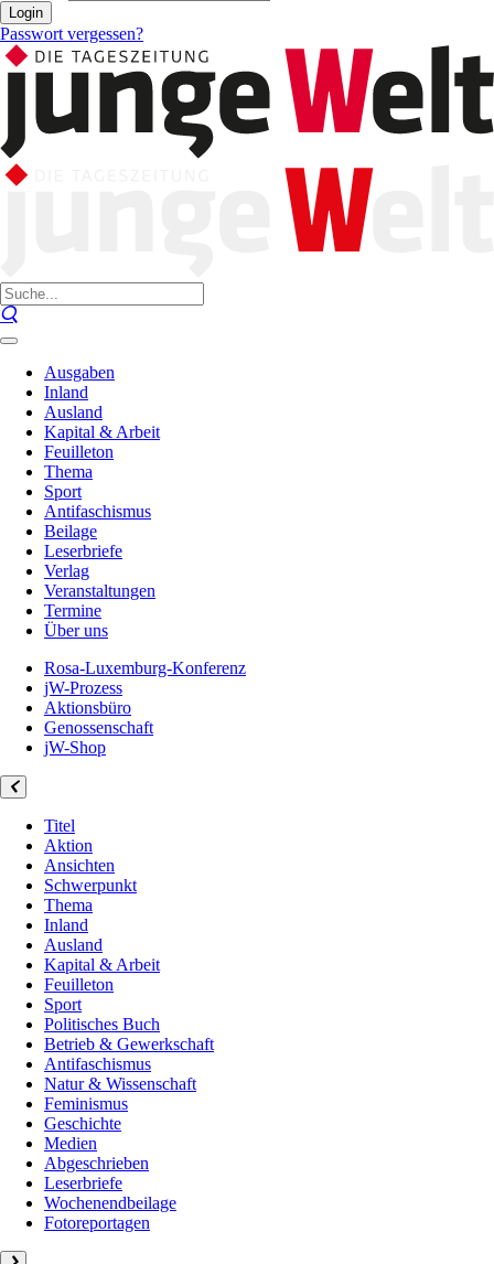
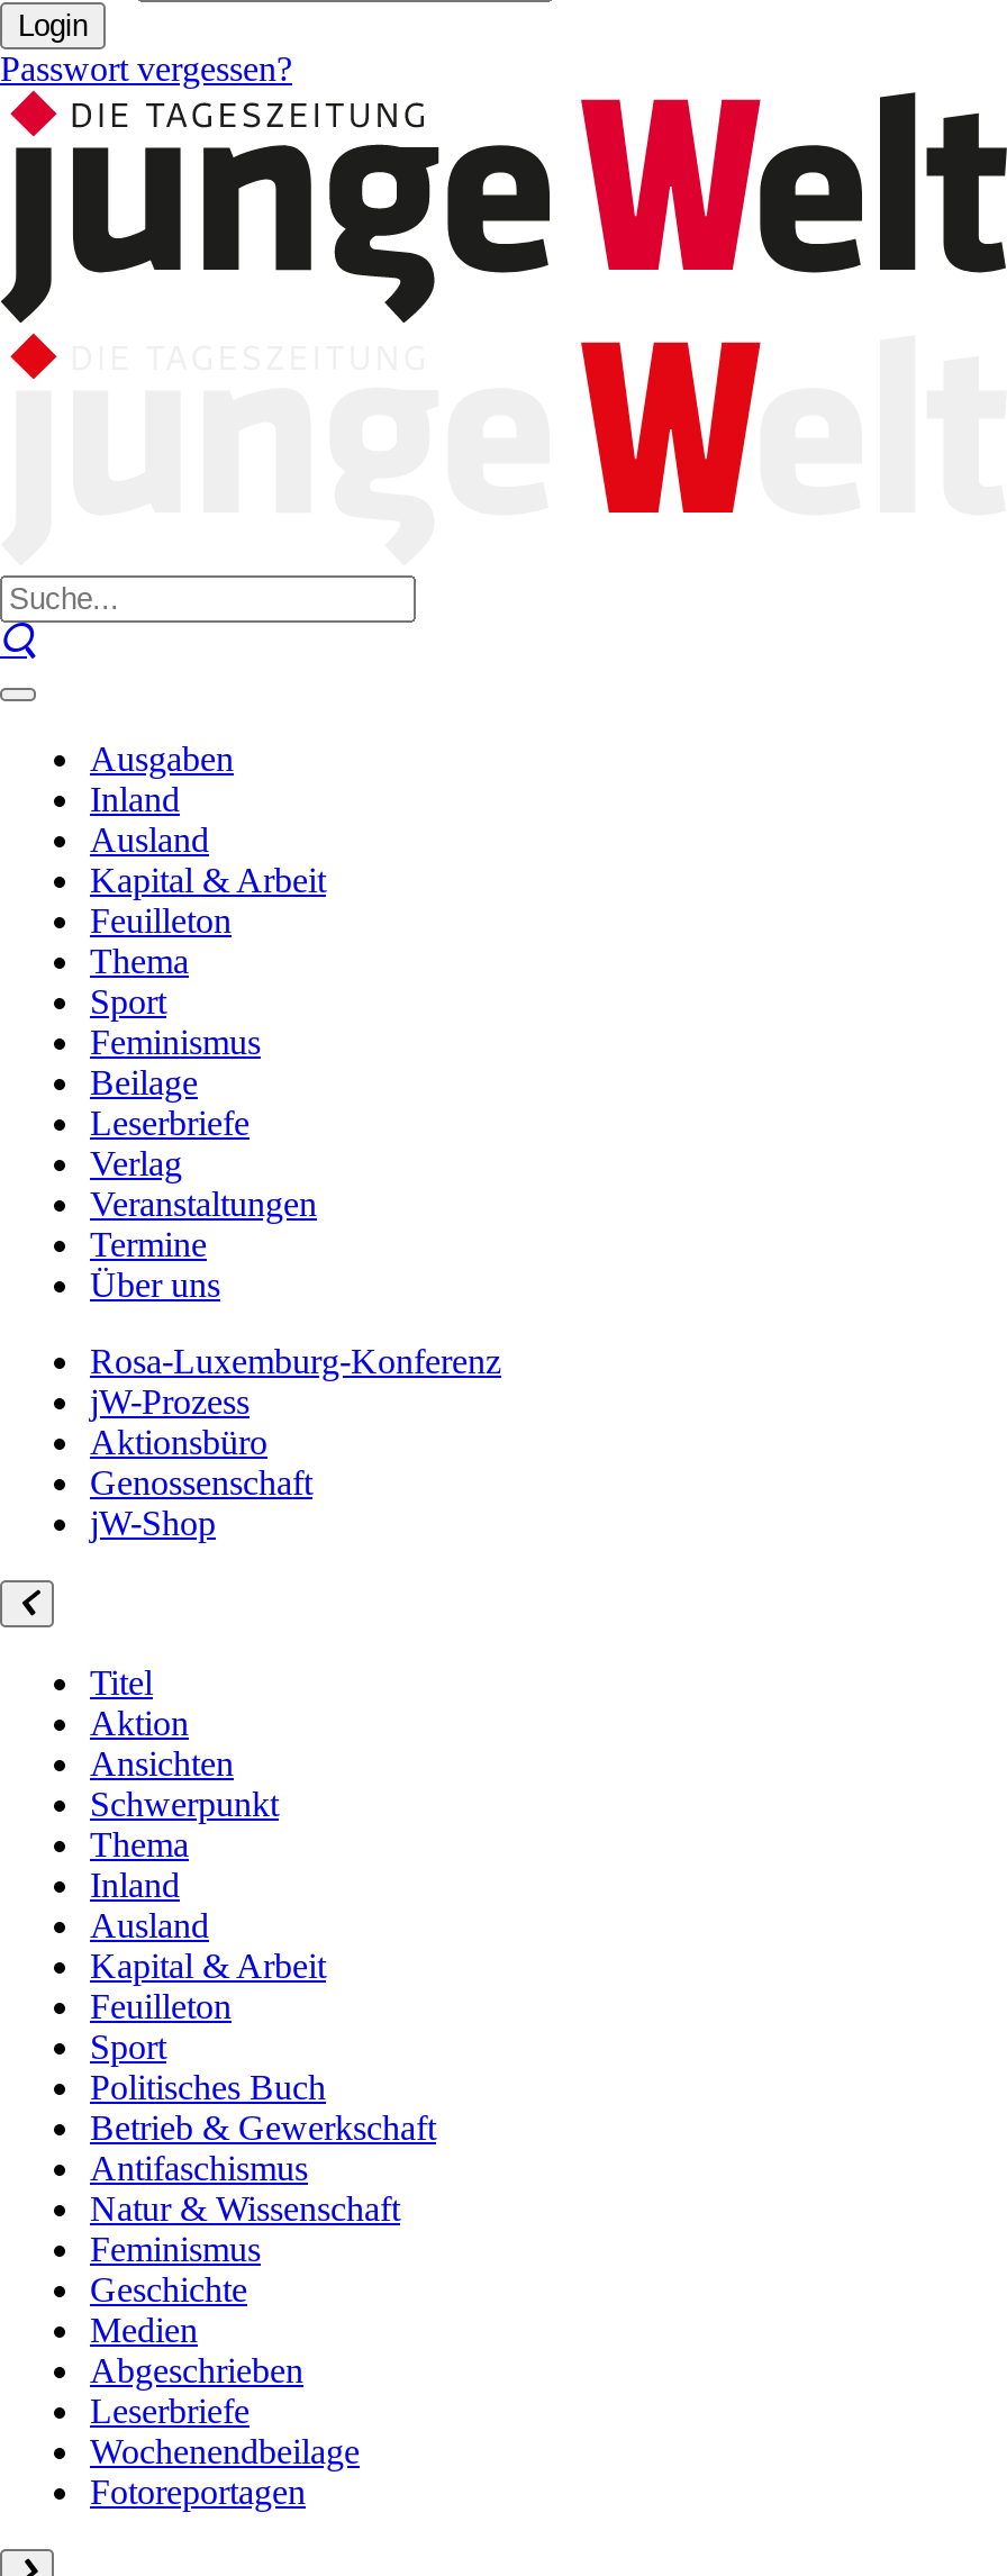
- Antifaschismus
+ Feminismus
